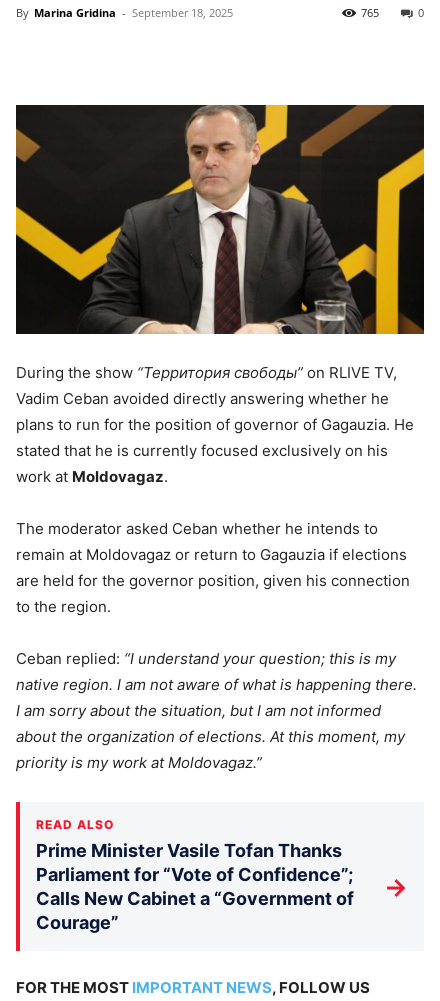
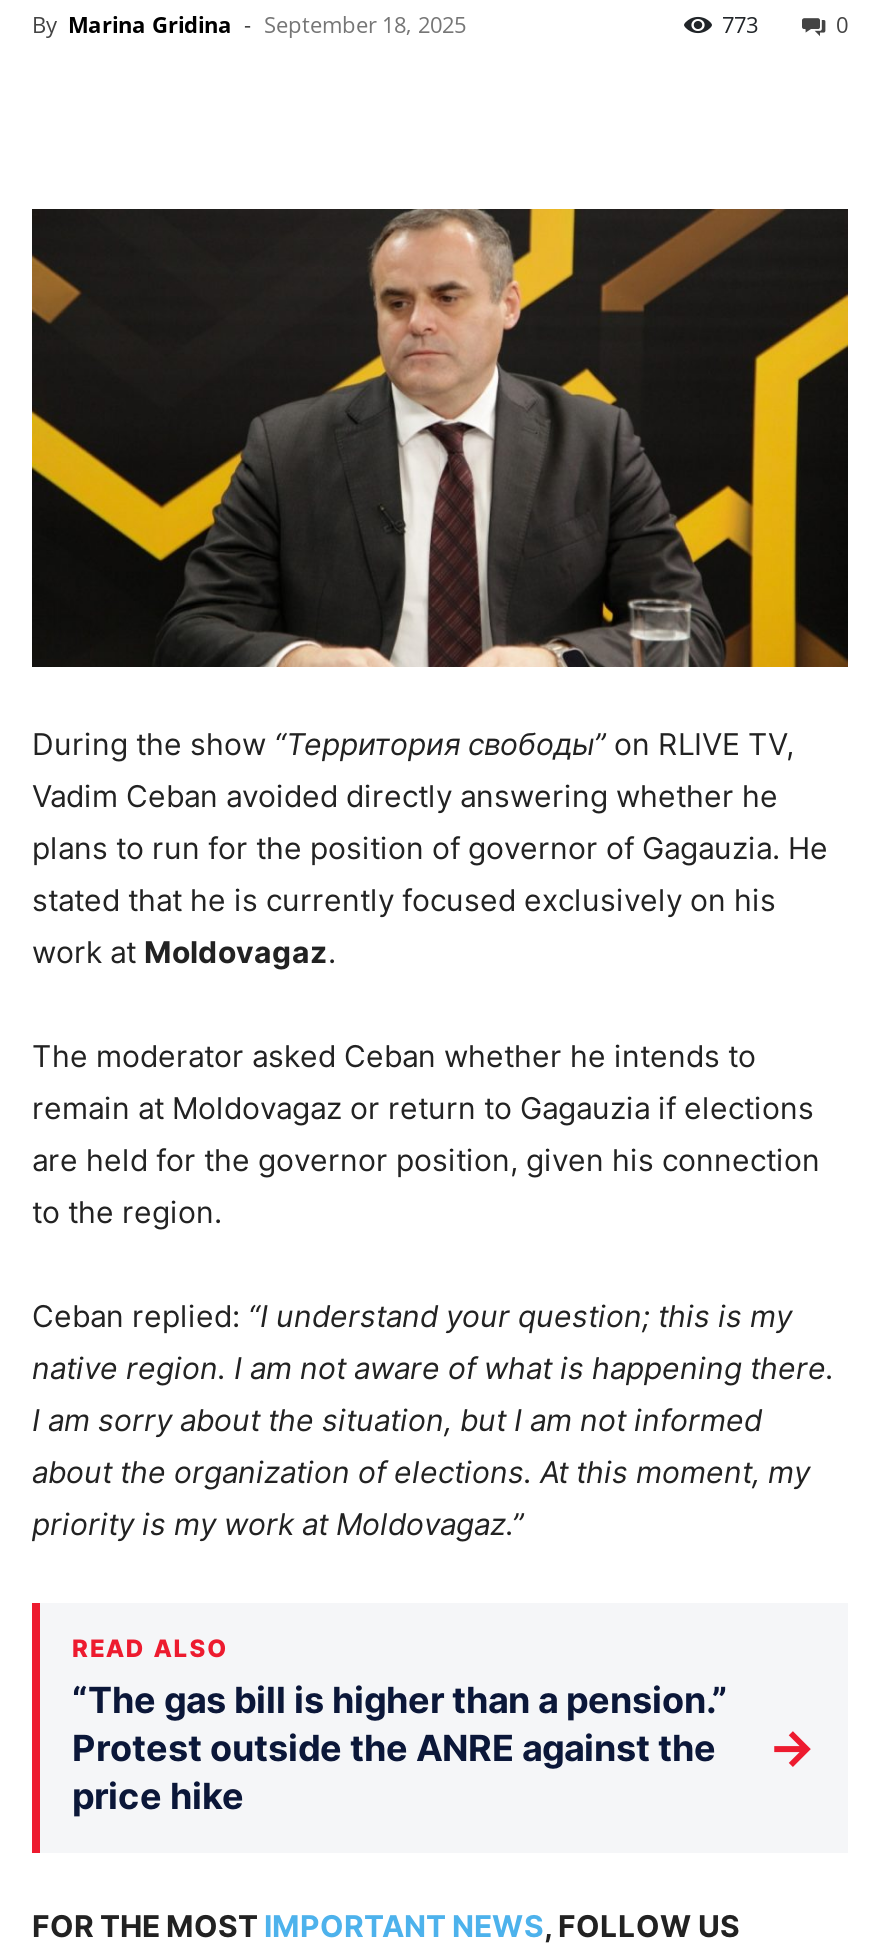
- 765
+ 773

- Prime Minister Vasile Tofan Thanks
- Parliament for “Vote of Confidence”;
- Calls New Cabinet a “Government of
- Courage”
+ “The gas bill is higher than a pension.”
+ Protest outside the ANRE against the
+ price hike
